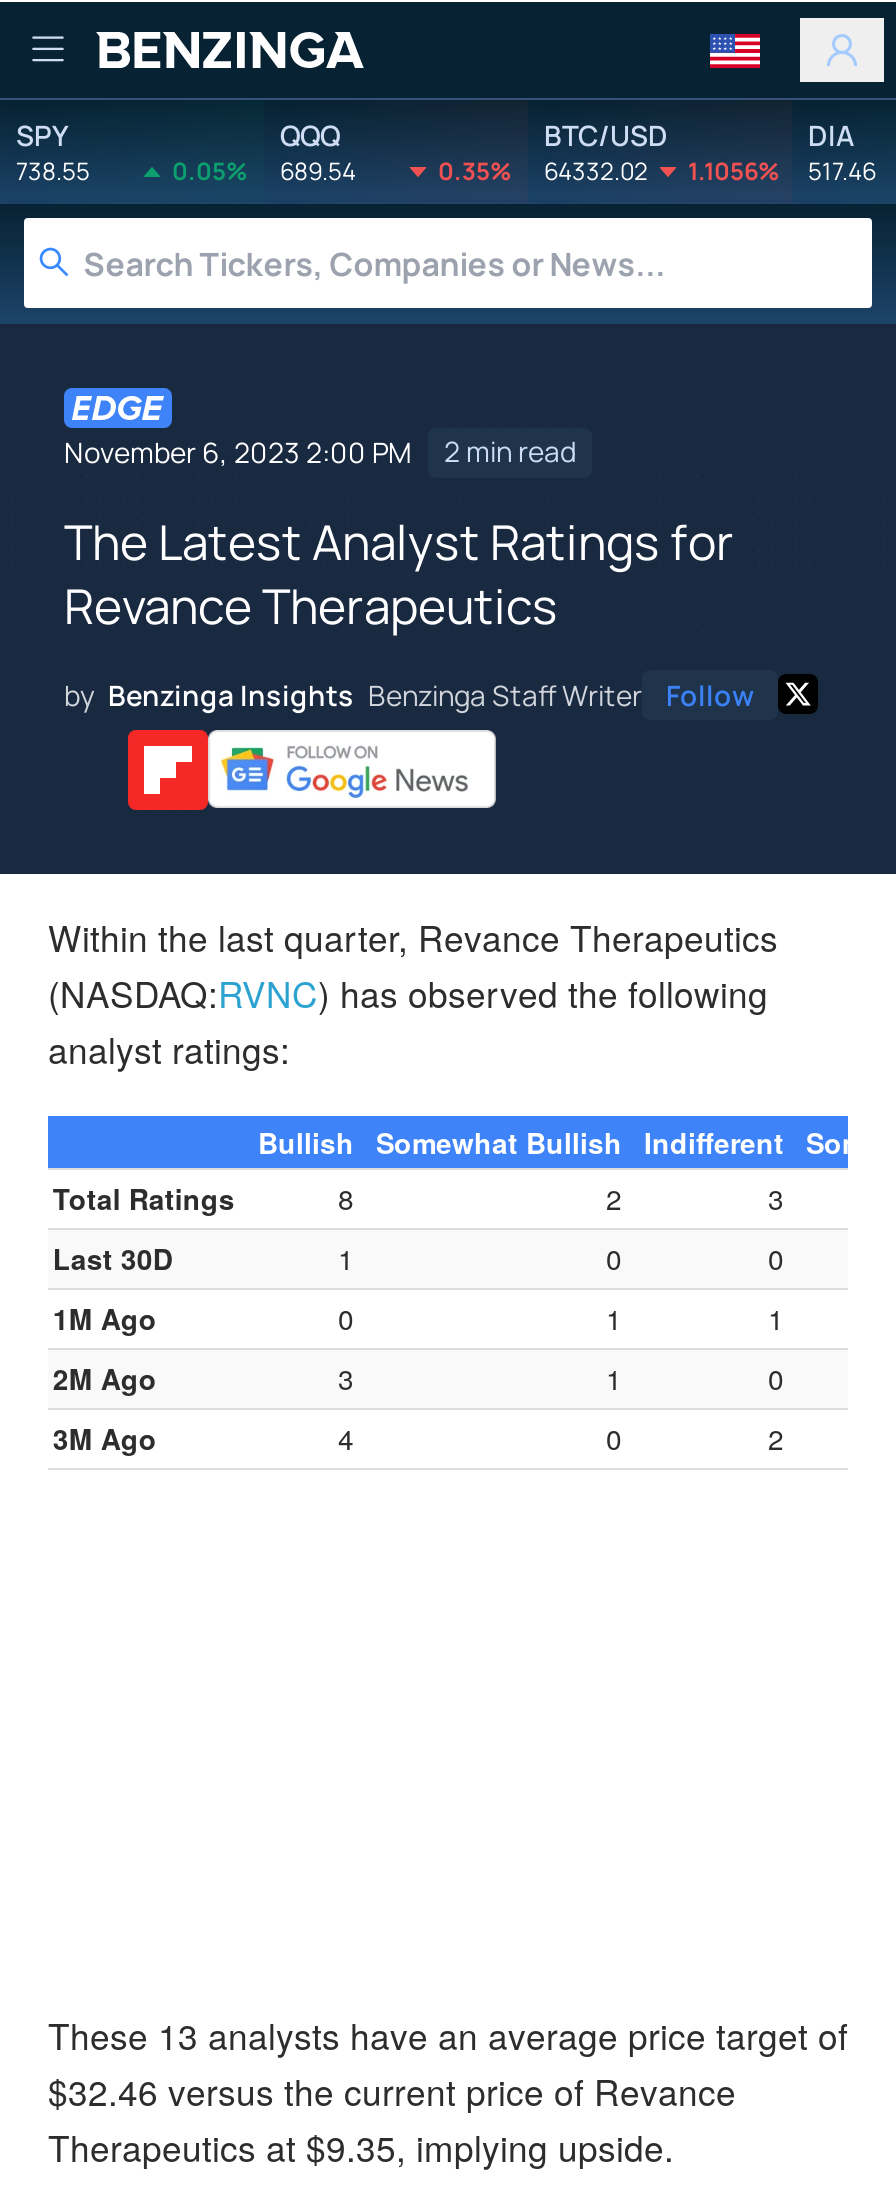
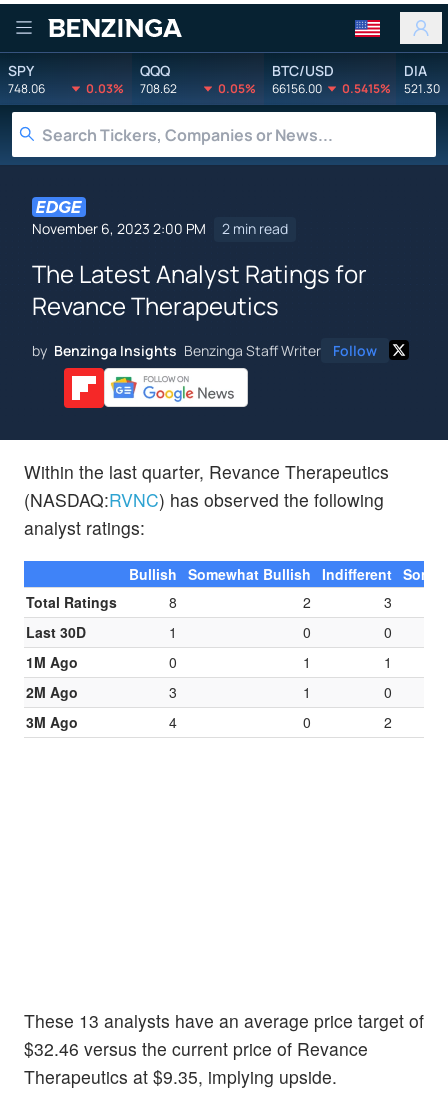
- 738.55
+ 748.06

- 0.05%
+ 0.03%

- 689.54
+ 708.62

- 0.35%
+ 0.05%

- 64332.02
+ 66156.00

- 1.1056%
+ 0.5415%

- 517.46
+ 521.30
